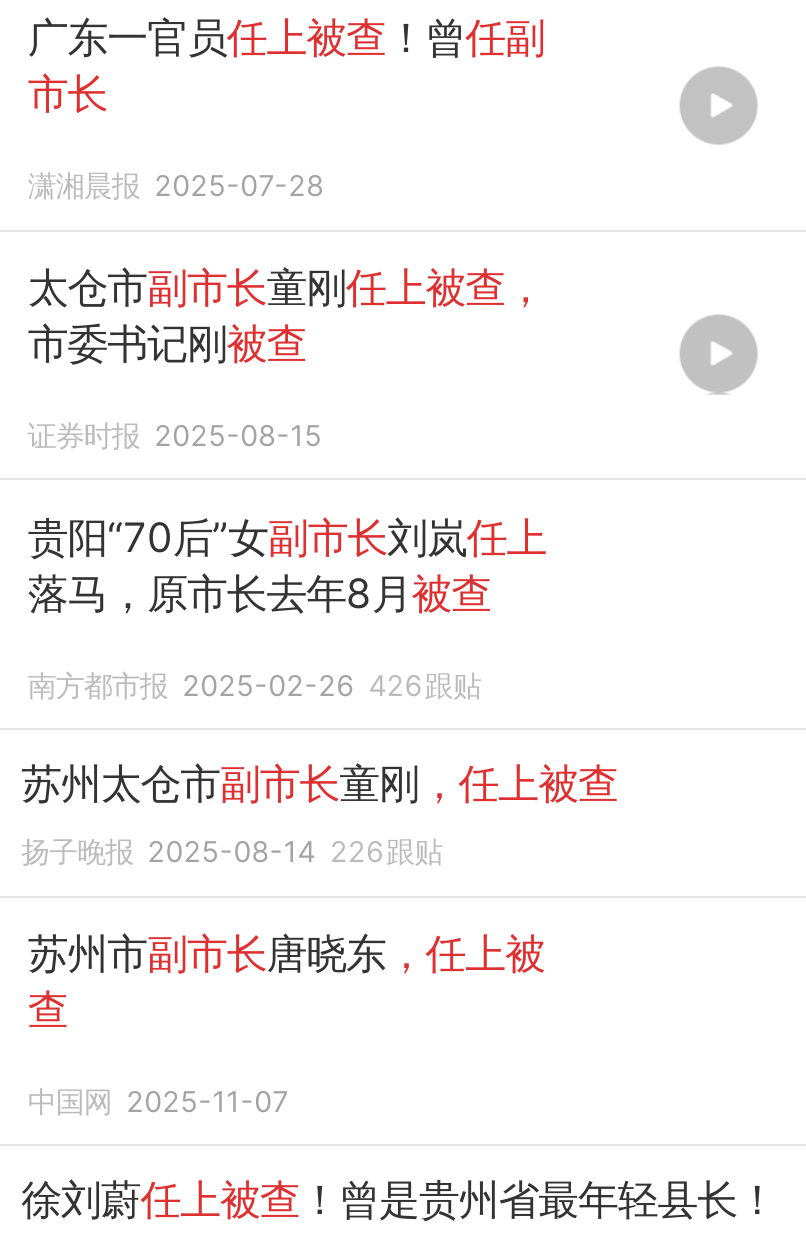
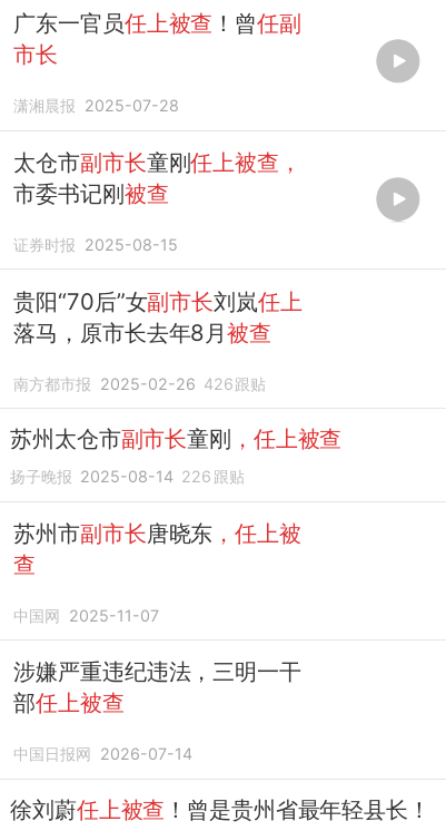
+ 涉嫌严重违纪违法，三明一干
+ 部任上被查
+ 中国日报网 2026-07-14
